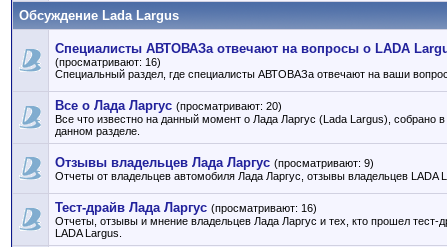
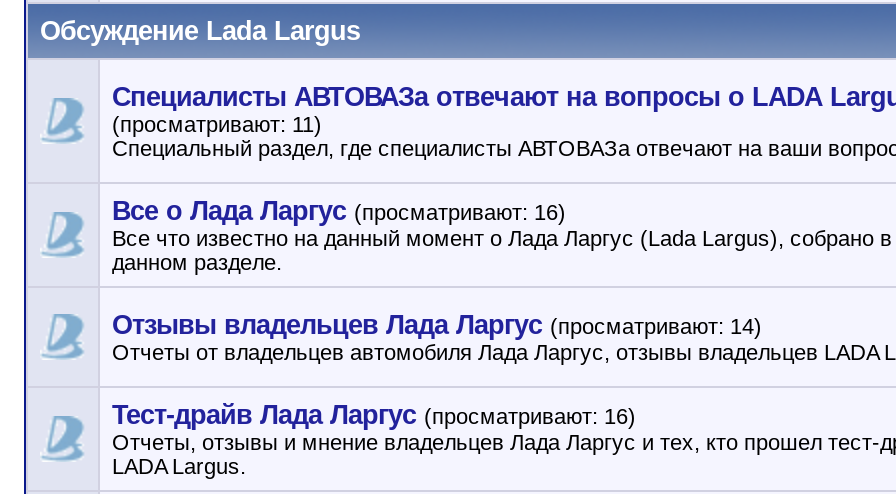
- (просматривают: 16)
+ (просматривают: 11)

- Все о Лада Ларгус (просматривают: 20)
+ Все о Лада Ларгус (просматривают: 16)

- Отзывы владельцев Лада Ларгус (просматривают: 9)
+ Отзывы владельцев Лада Ларгус (просматривают: 14)
